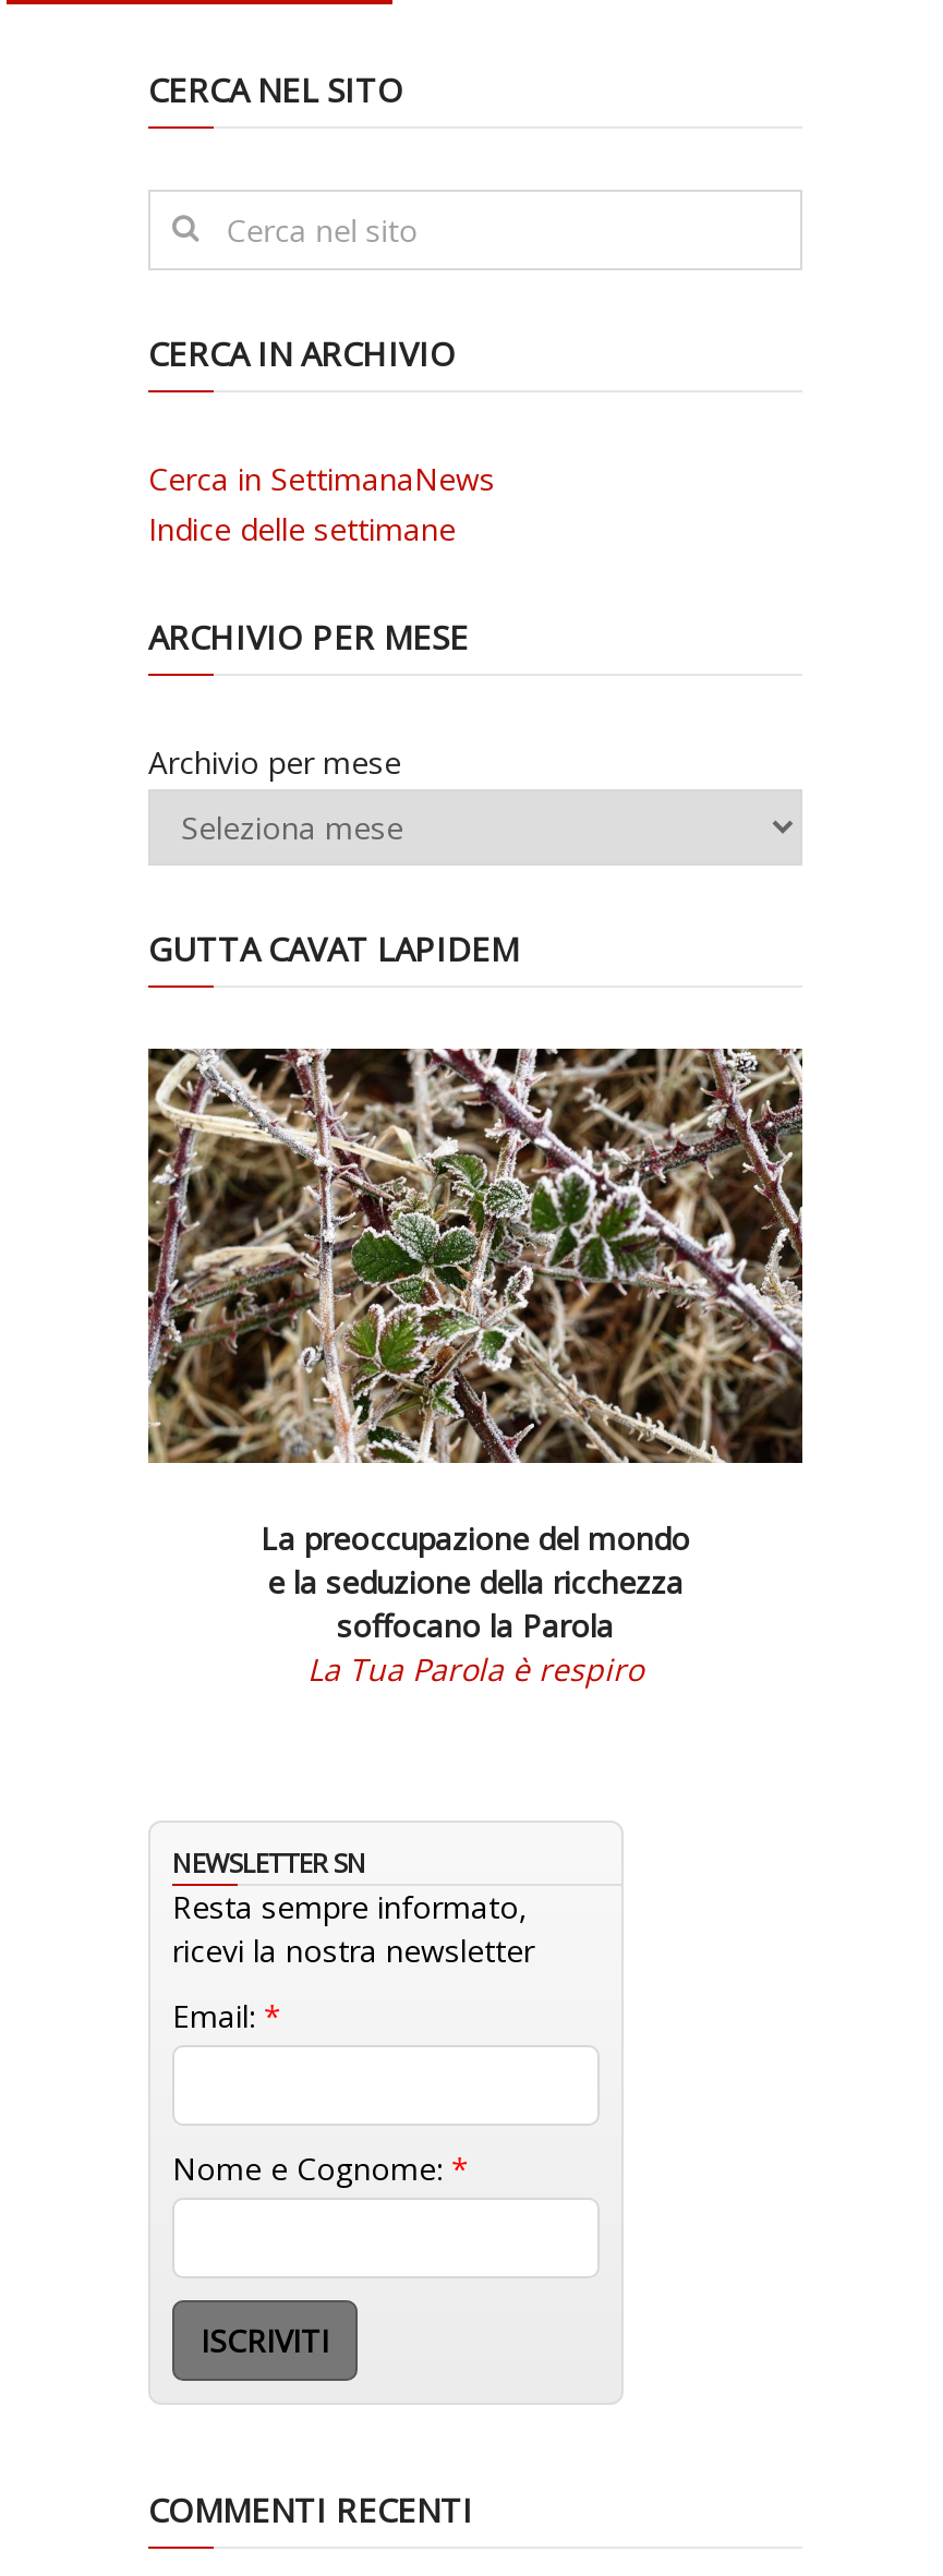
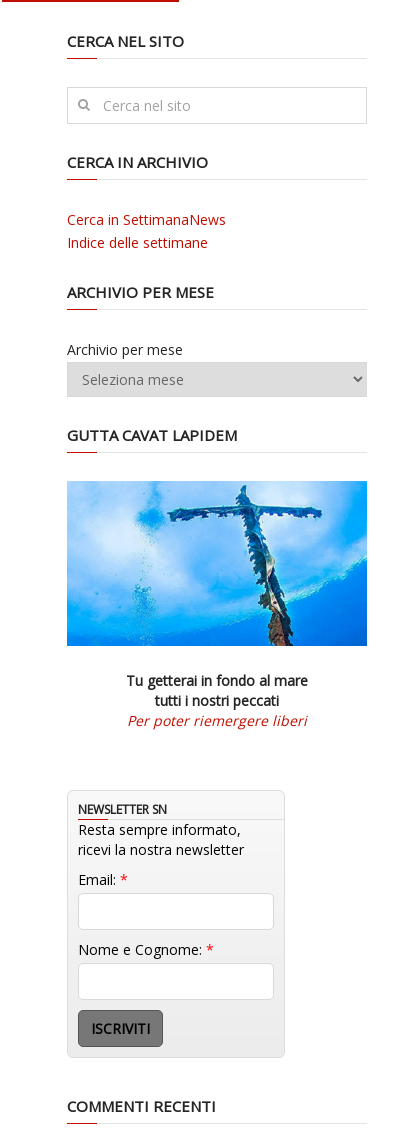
- [image]
- La preoccupazione del mondo
- e la seduzione della ricchezza
- soffocano la Parola
- La Tua Parola è respiro
+ [image]
+ Tu getterai in fondo al mare
+ tutti i nostri peccati
+ Per poter riemergere liberi
